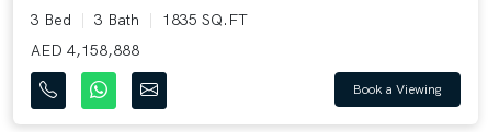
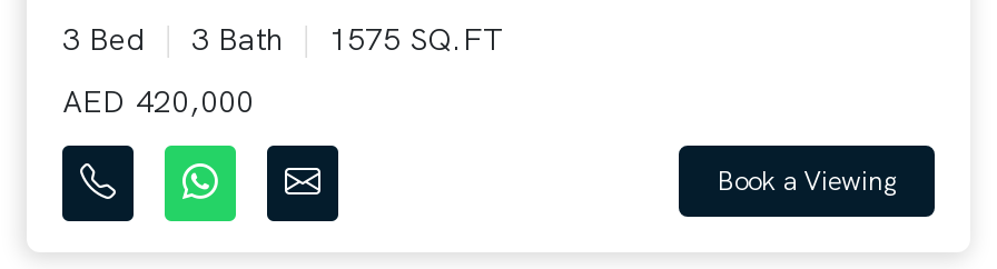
- 3 Bed 3 Bath 1835 SQ.FT
+ 3 Bed 3 Bath 1575 SQ.FT

- AED 4,158,888
+ AED 420,000
